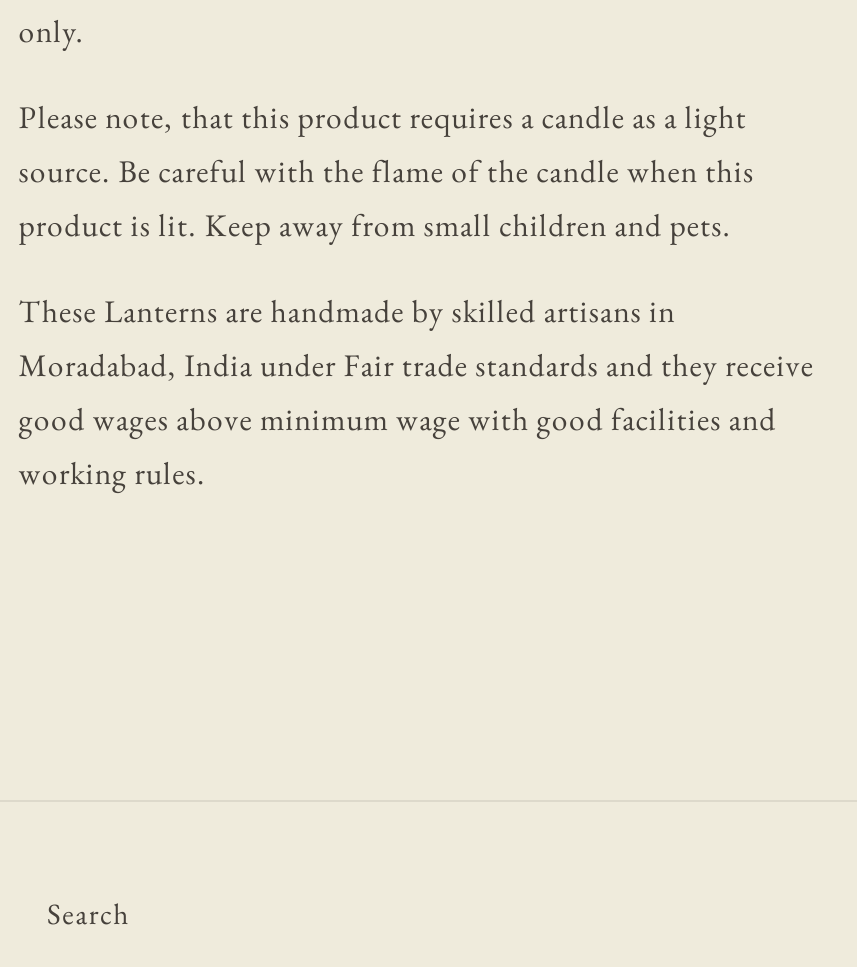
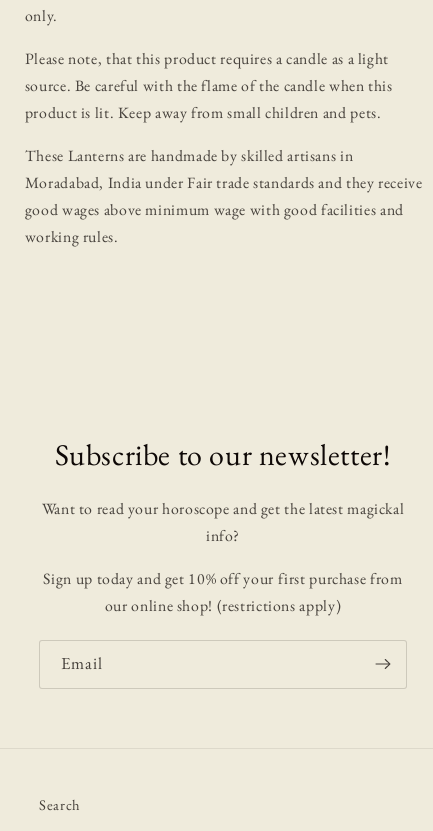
+ Subscribe to our newsletter!
+ Want to read your horoscope and get the latest magickal
+ info?
+ Sign up today and get 10% off your first purchase from
+ our online shop! (restrictions apply)
+ Email
